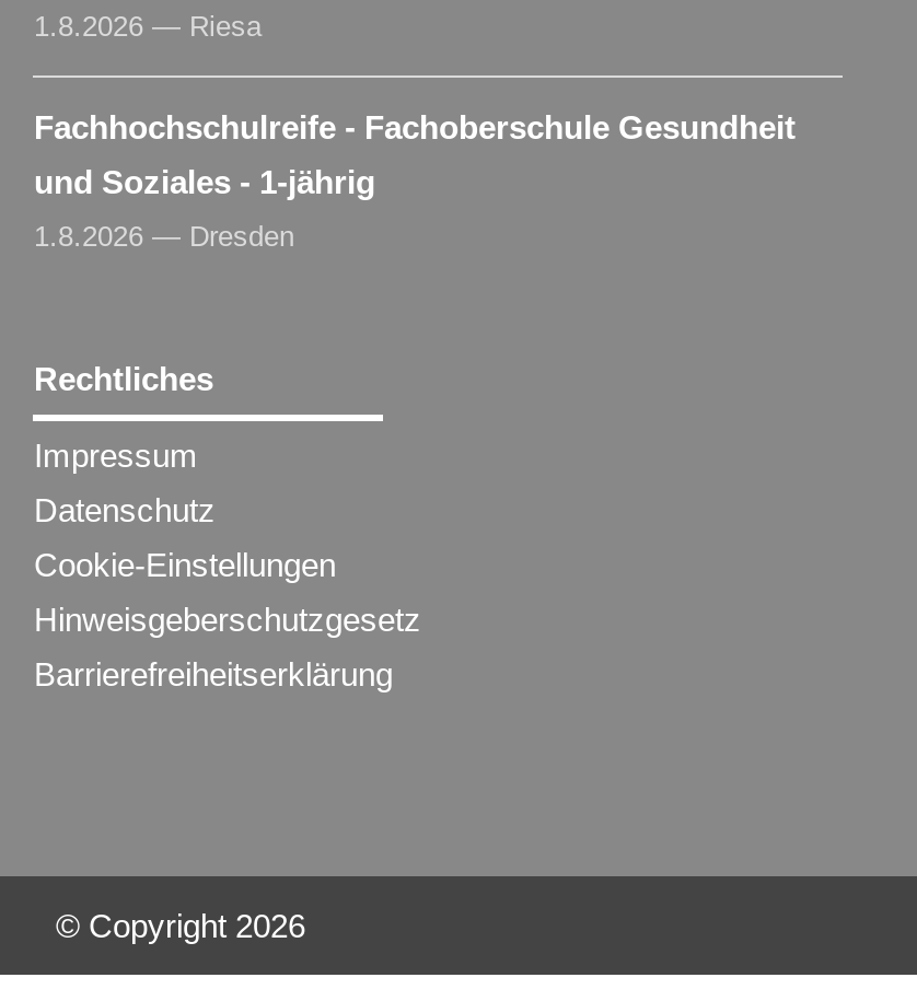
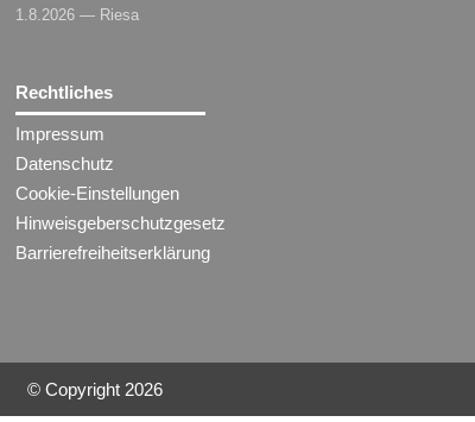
- Fachhochschulreife - Fachoberschule Gesundheit
- und Soziales - 1-jährig
- 1.8.2026 — Dresden
